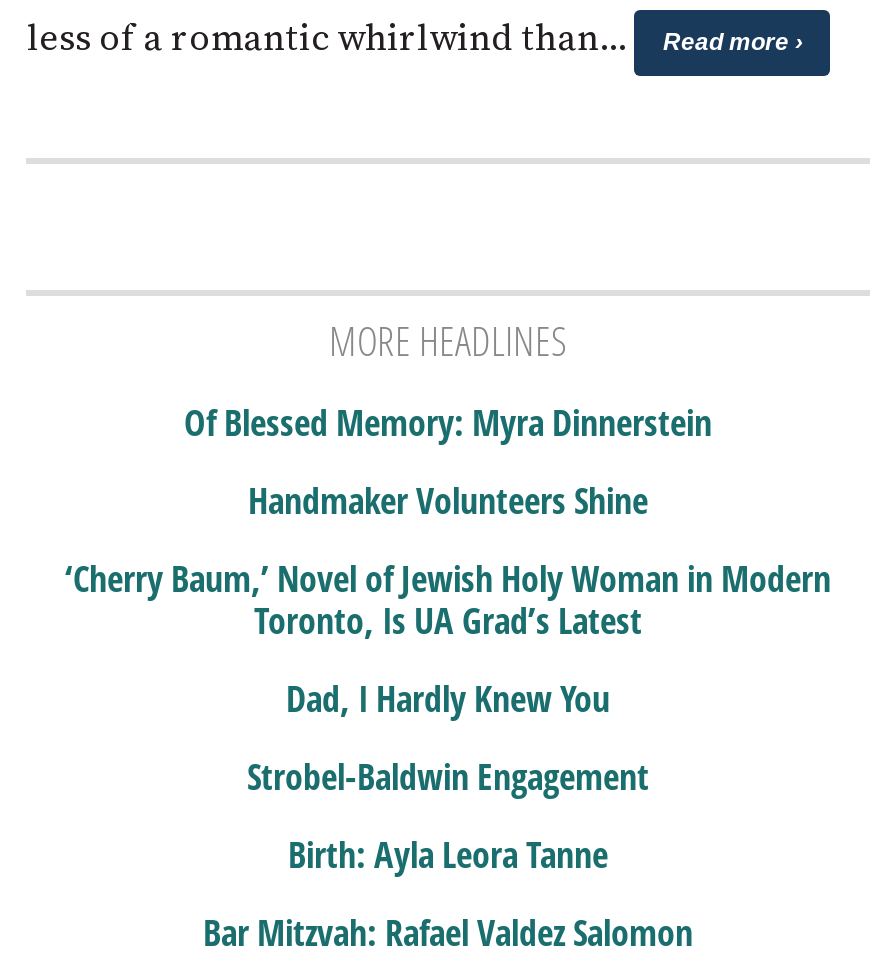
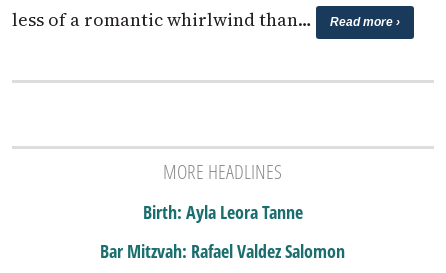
- Of Blessed Memory: Myra Dinnerstein
- Handmaker Volunteers Shine
- ‘Cherry Baum,’ Novel of Jewish Holy Woman in Modern
- Toronto, Is UA Grad’s Latest
- Dad, I Hardly Knew You
- Strobel-Baldwin Engagement
